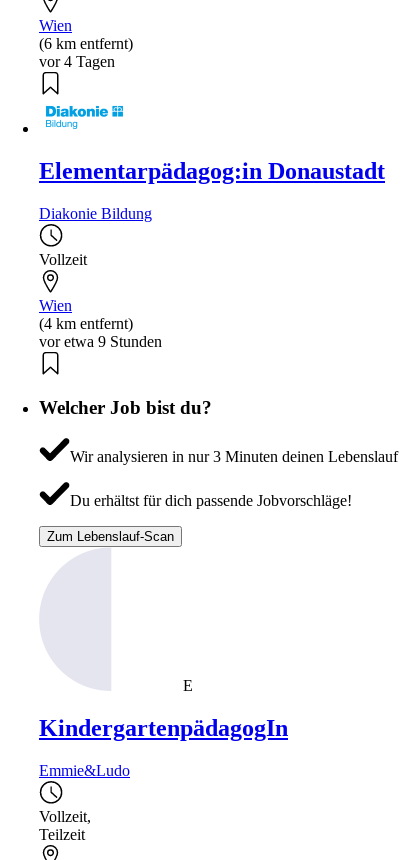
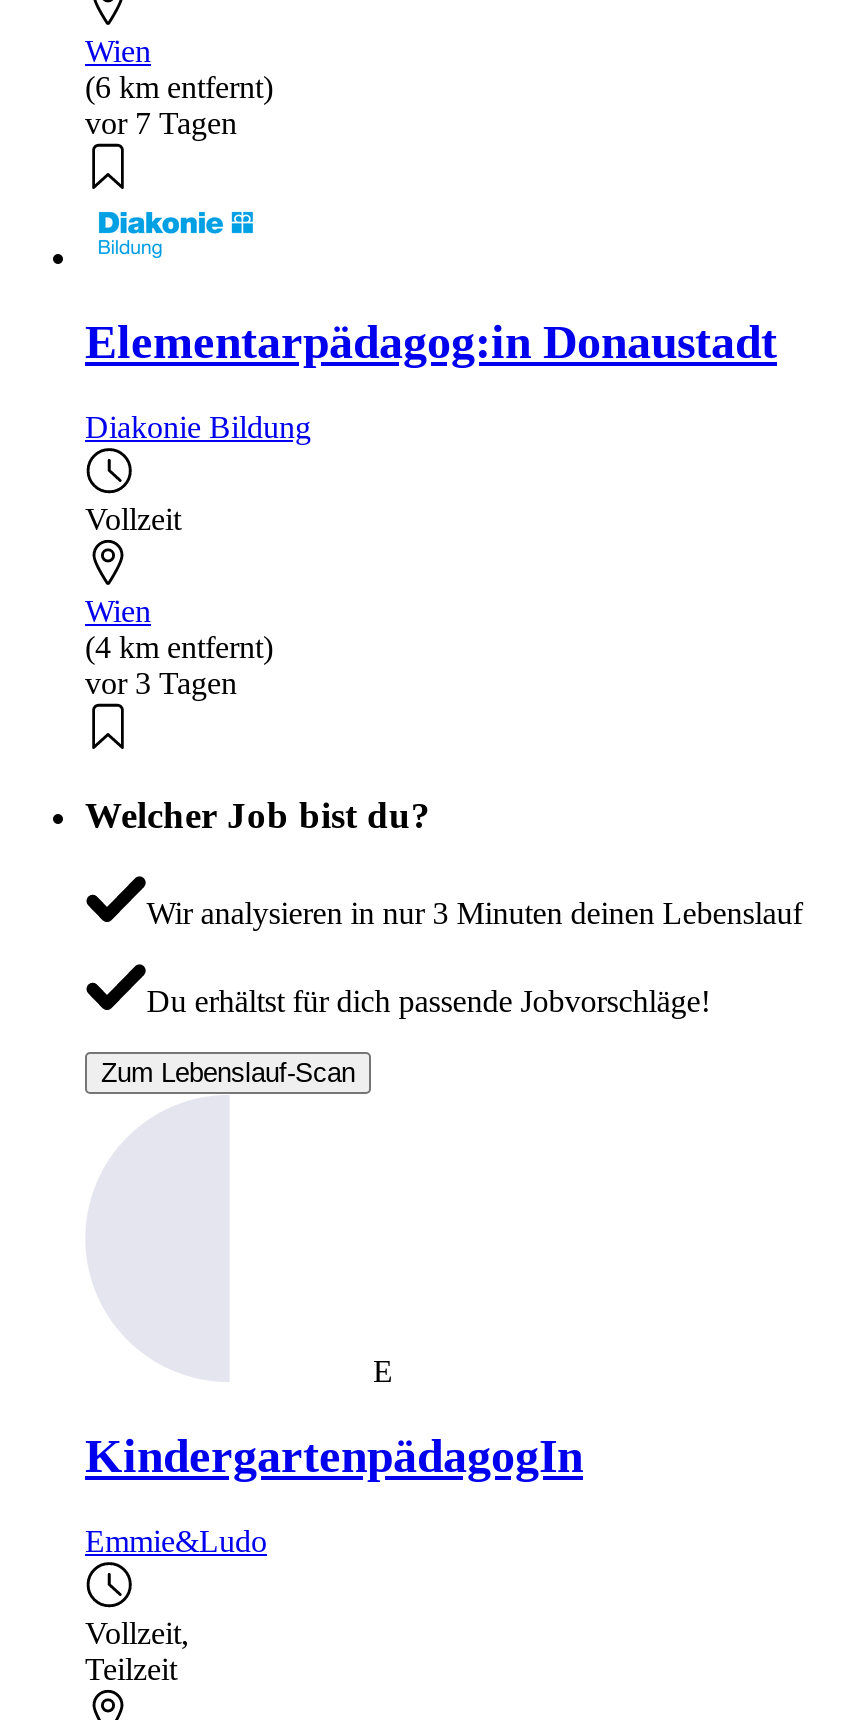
- vor 4 Tagen
+ vor 7 Tagen

- vor etwa 9 Stunden
+ vor 3 Tagen
